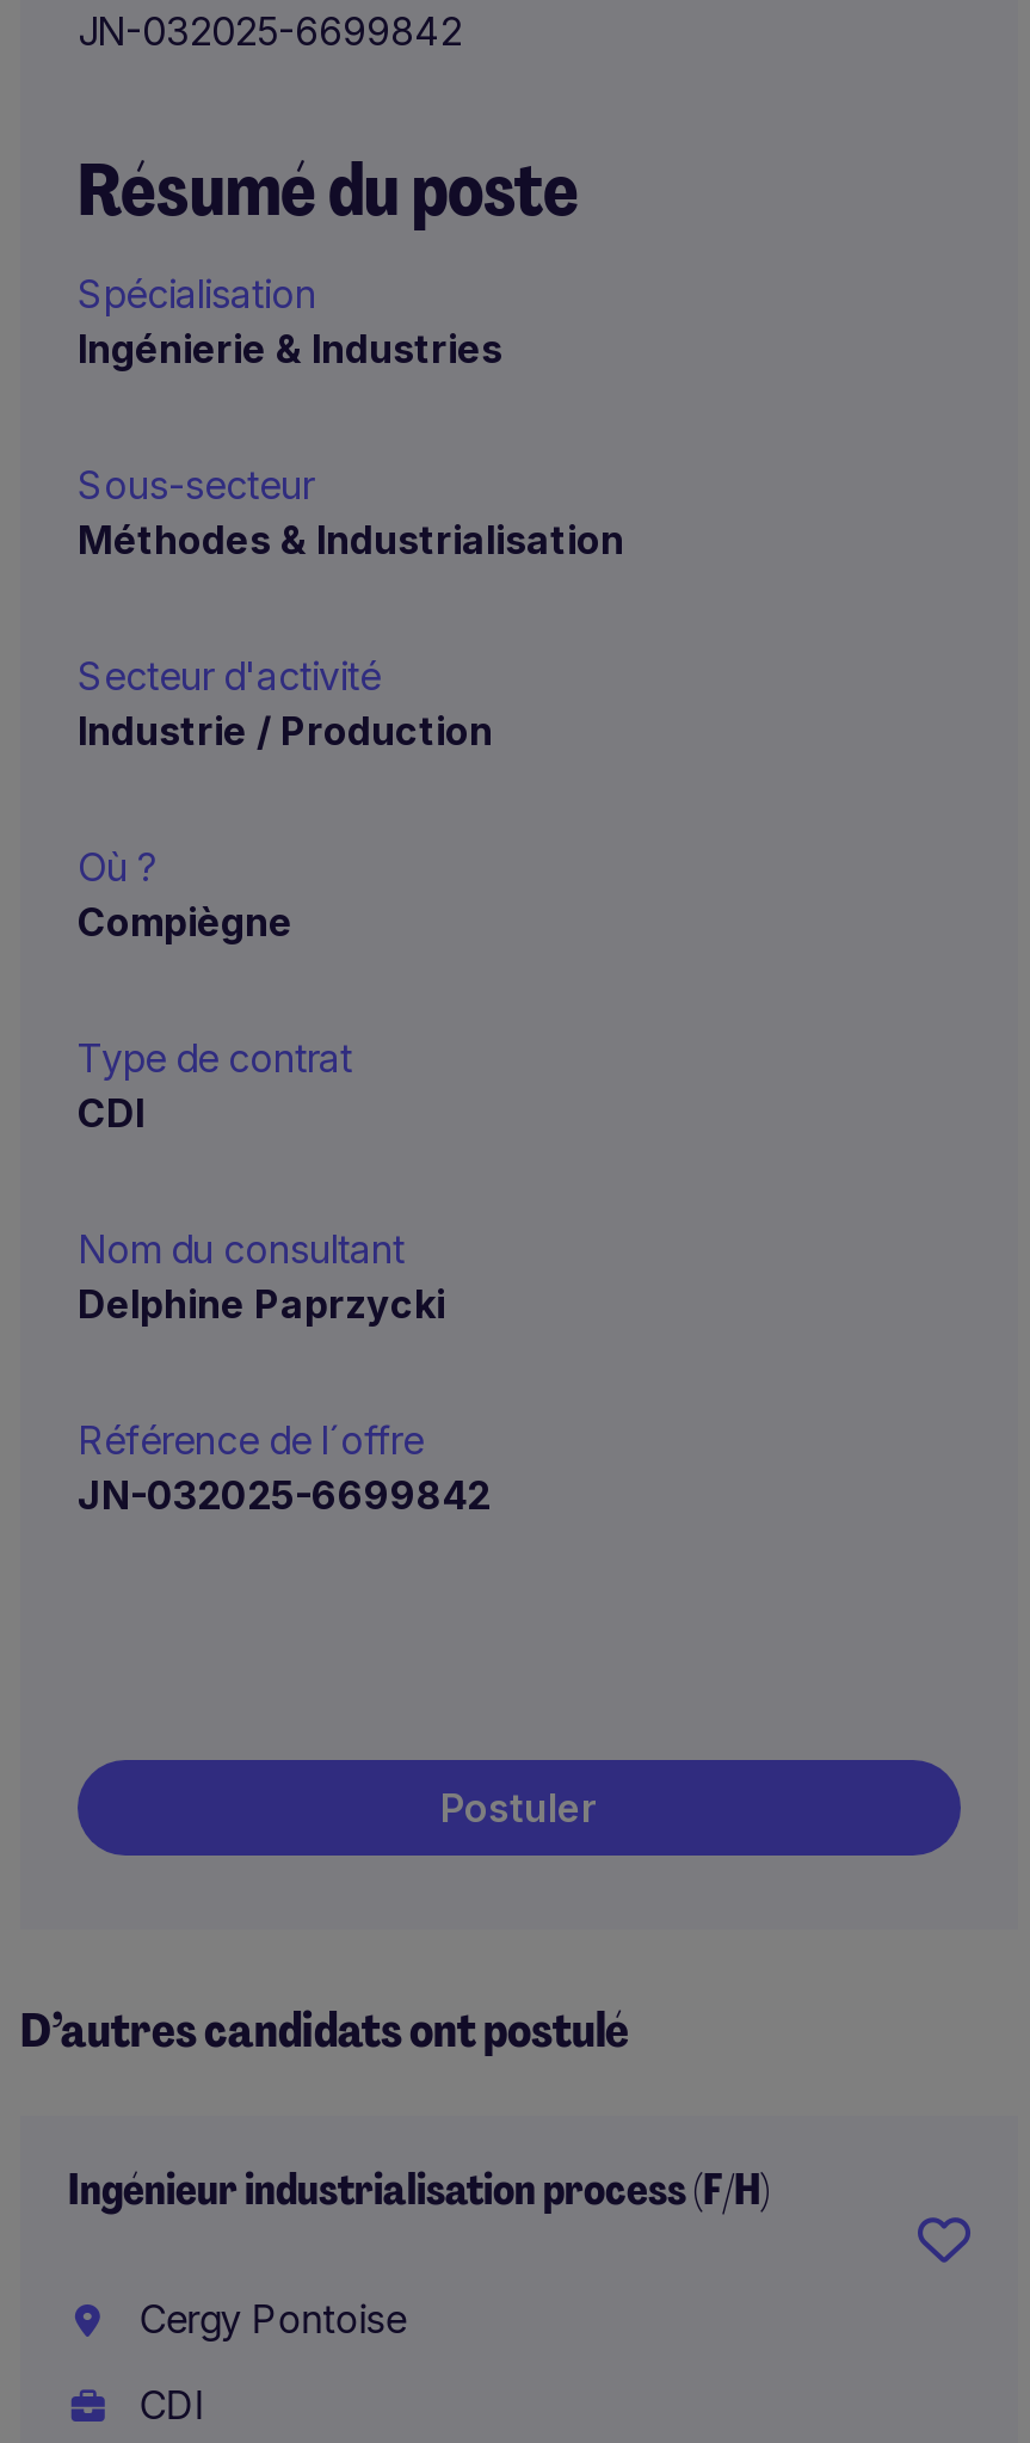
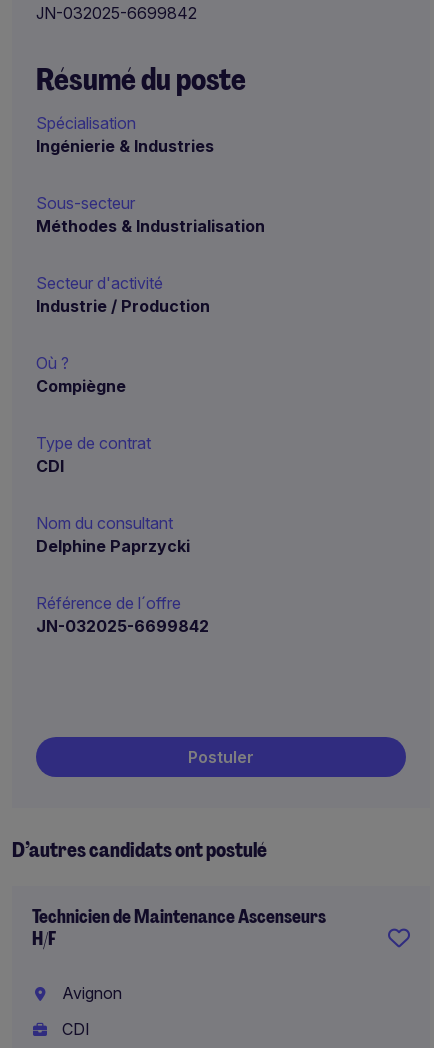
- Ingénieur industrialisation process (F/H)
+ Technicien de Maintenance Ascenseurs
+ H/F

- Cergy Pontoise
+ Avignon
